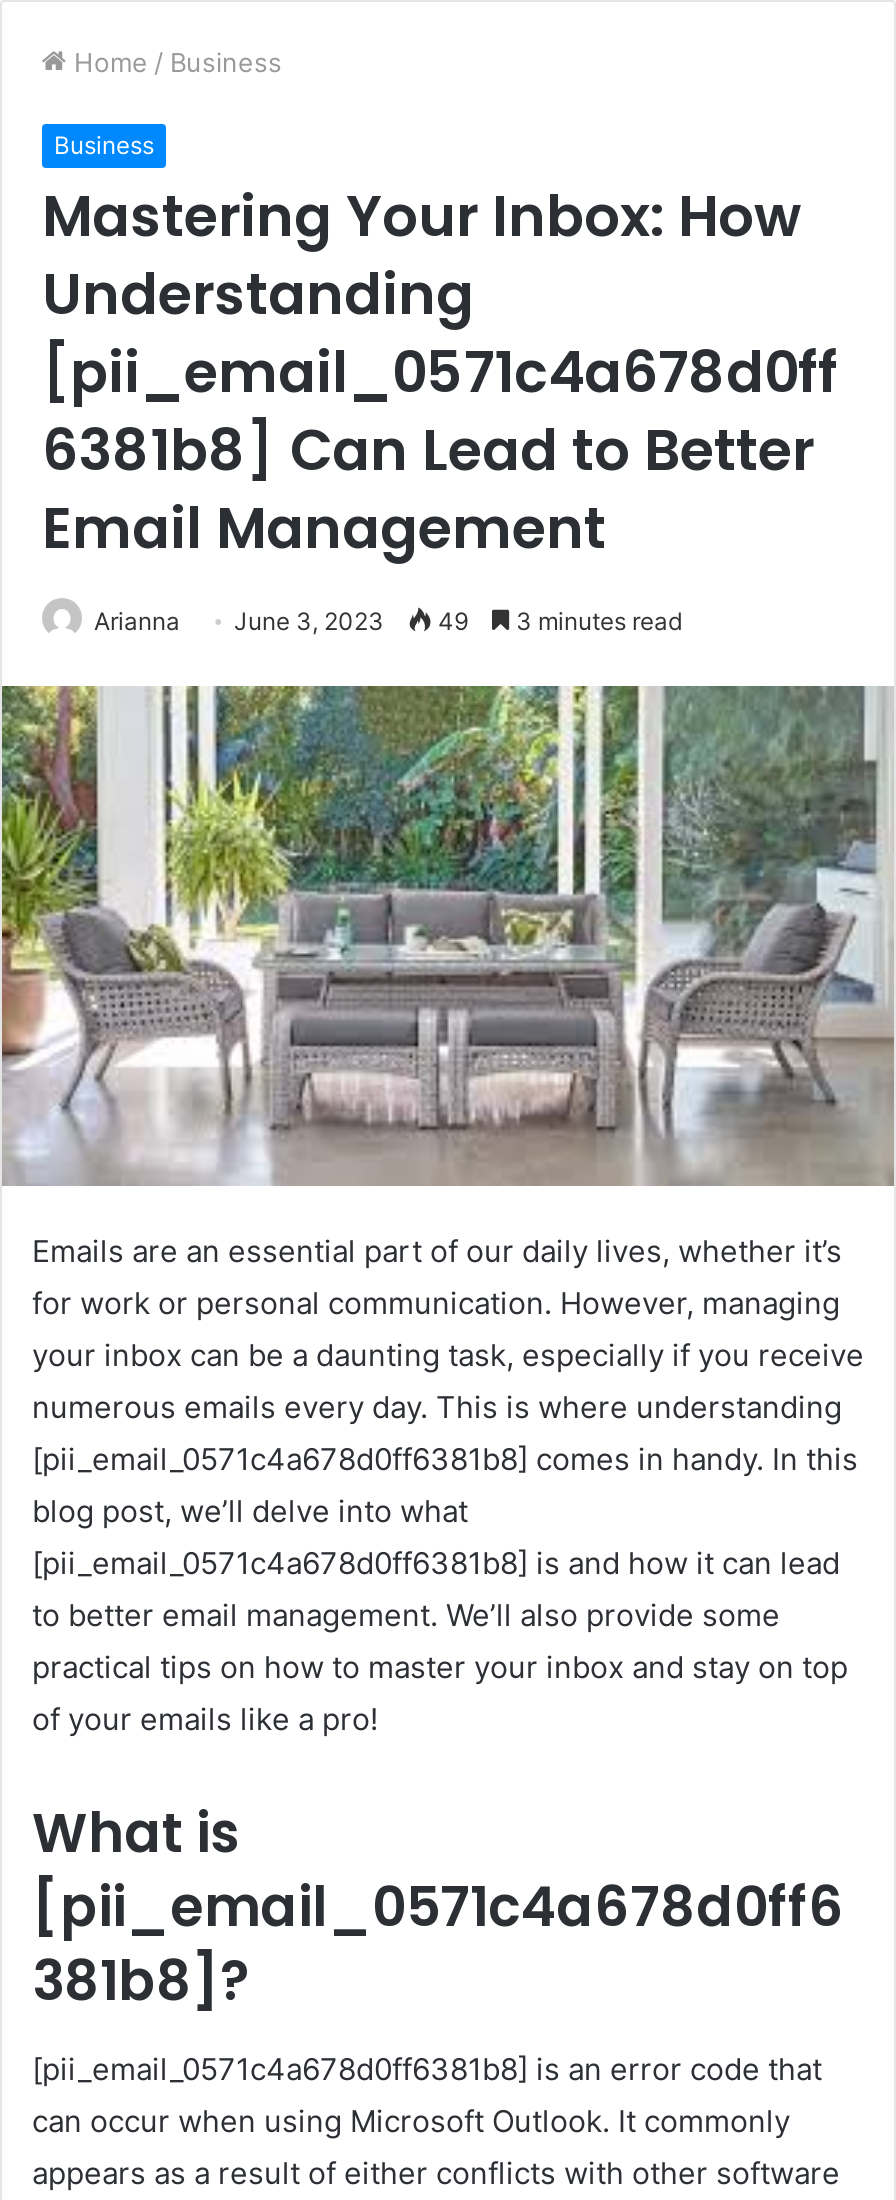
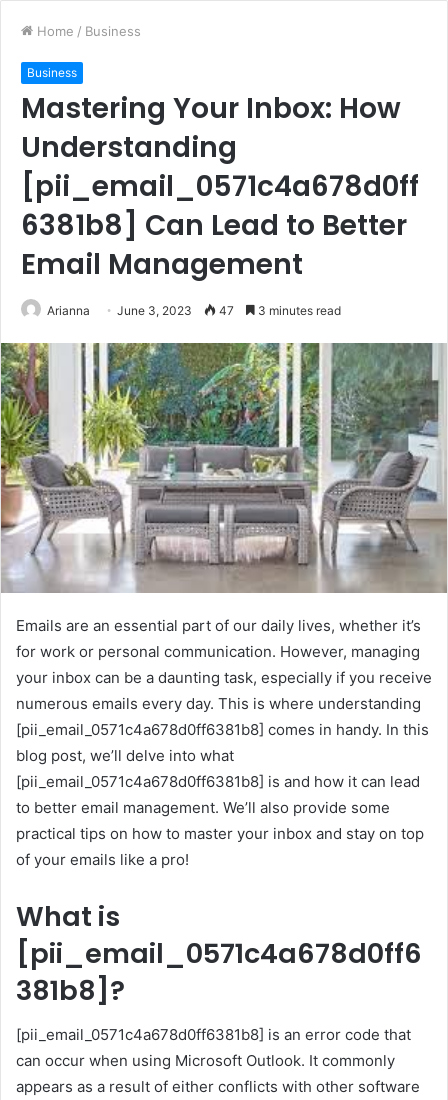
- Arianna June 3, 2023 49 3 minutes read
+ Arianna June 3, 2023 47 3 minutes read
